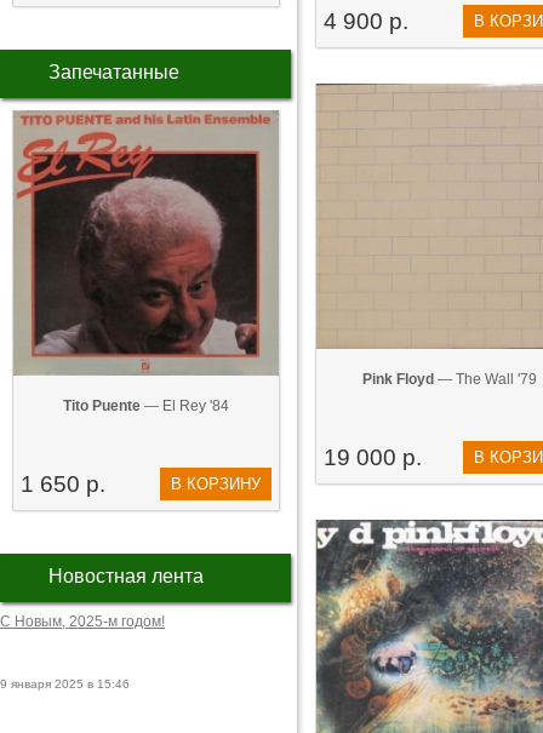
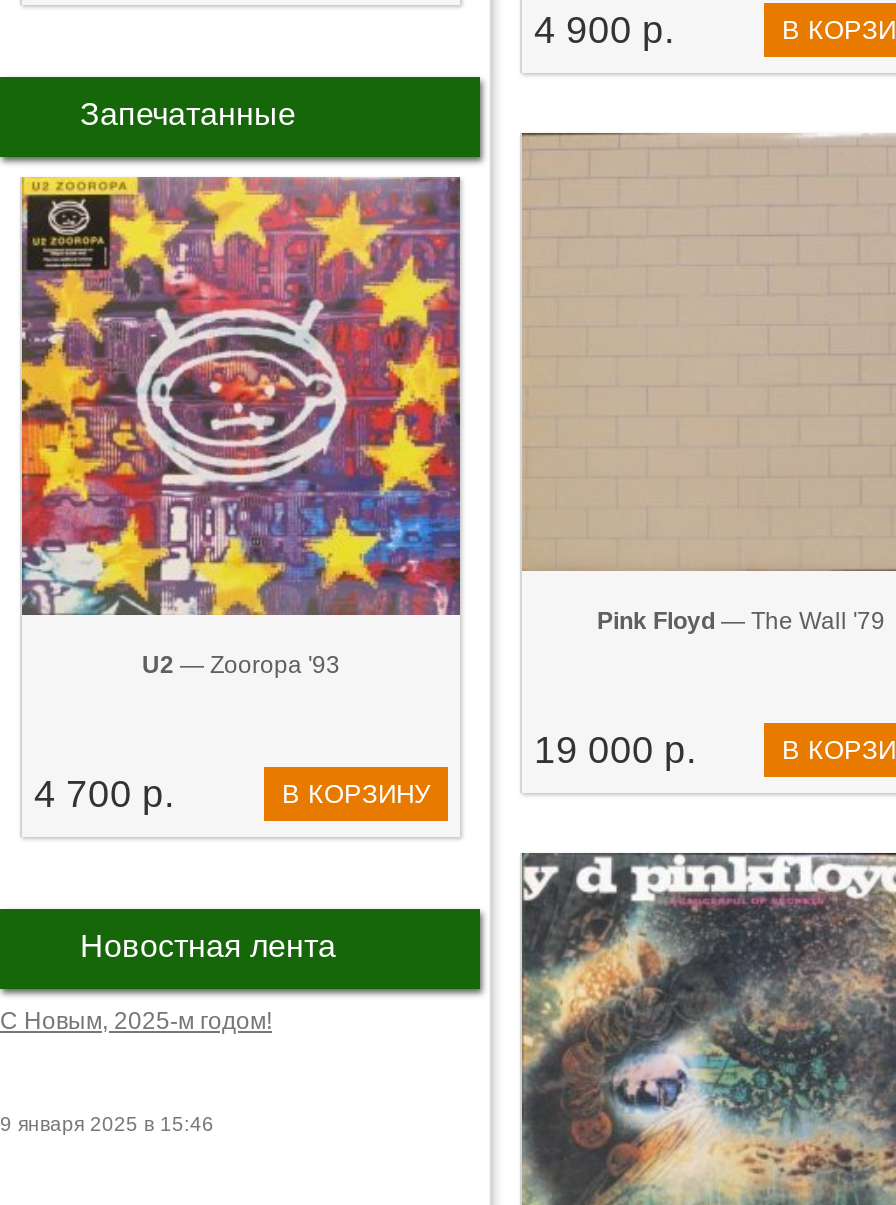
- [image]
- Tito Puente — El Rey '84
+ [image]
+ U2 — Zooropa '93

- 1 650 р.
+ 4 700 р.
